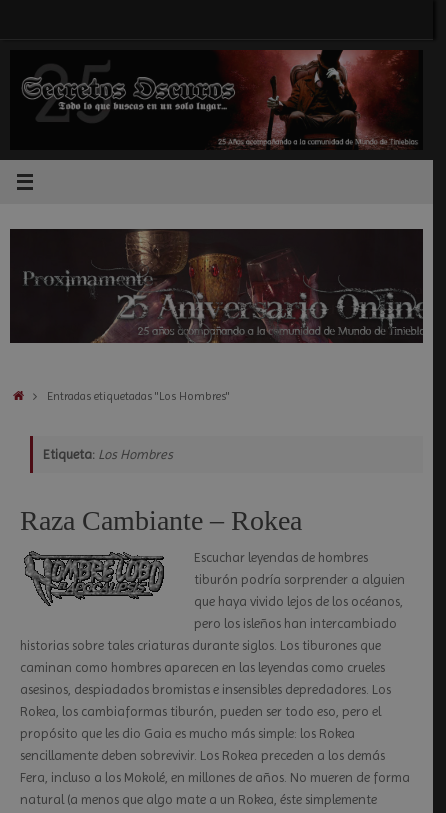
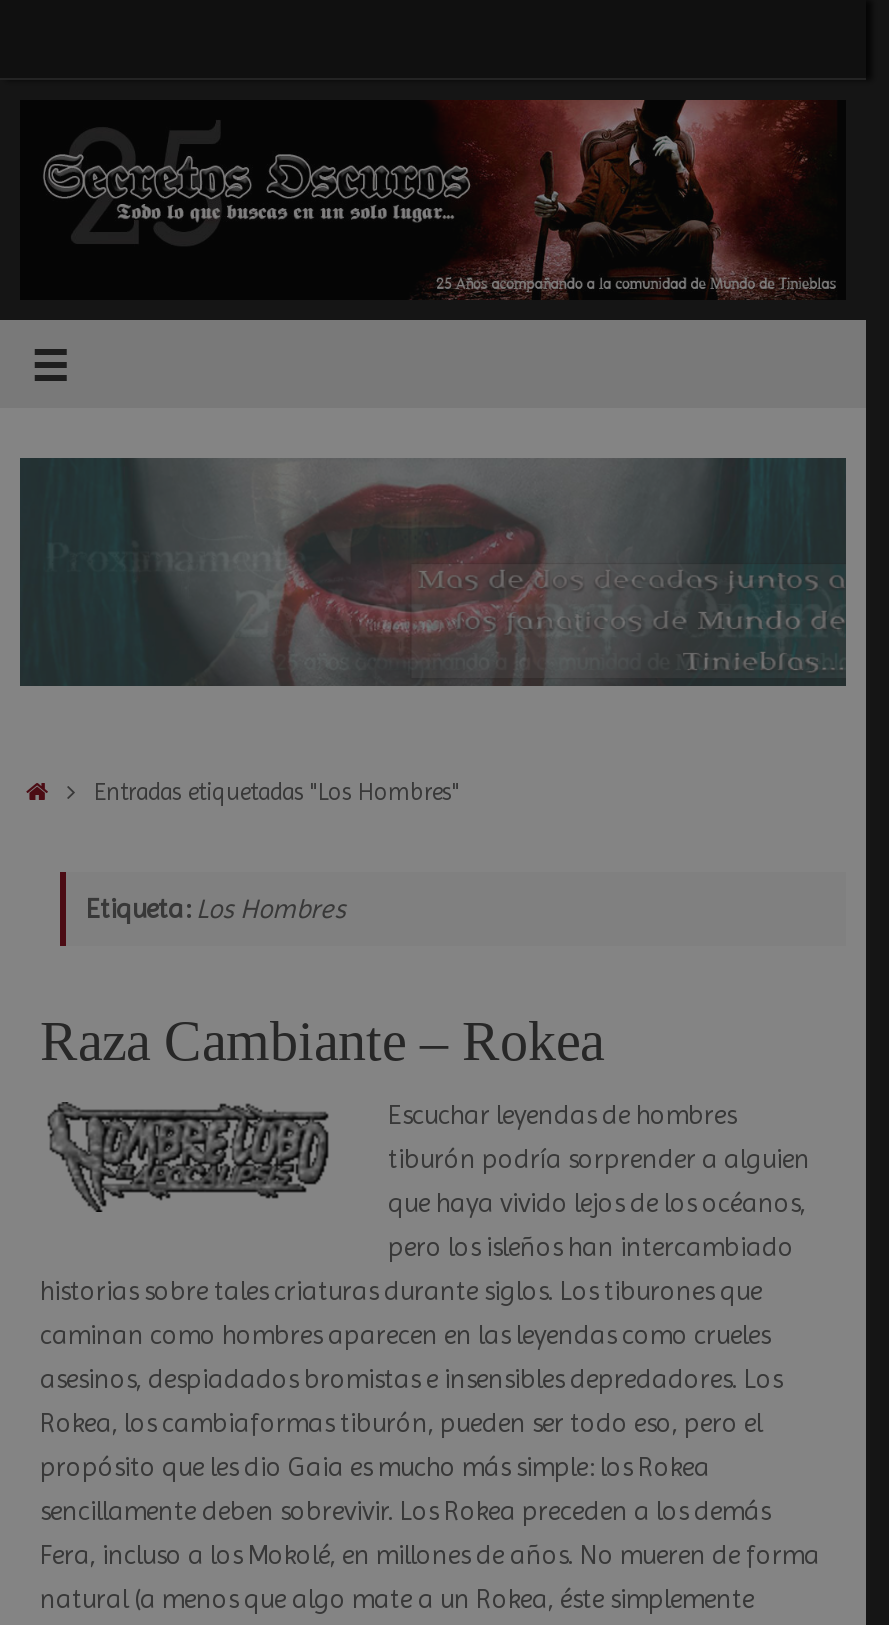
- [image]
+ [image]
